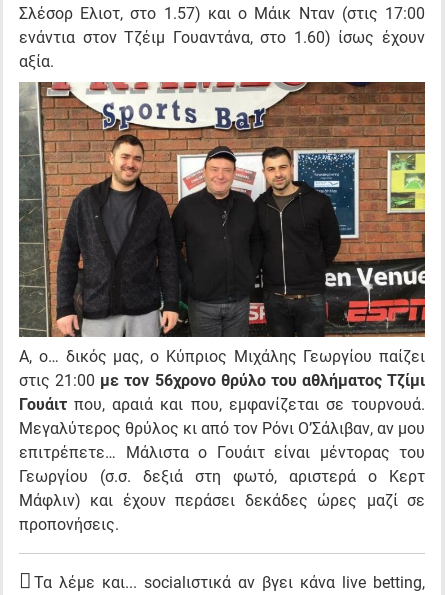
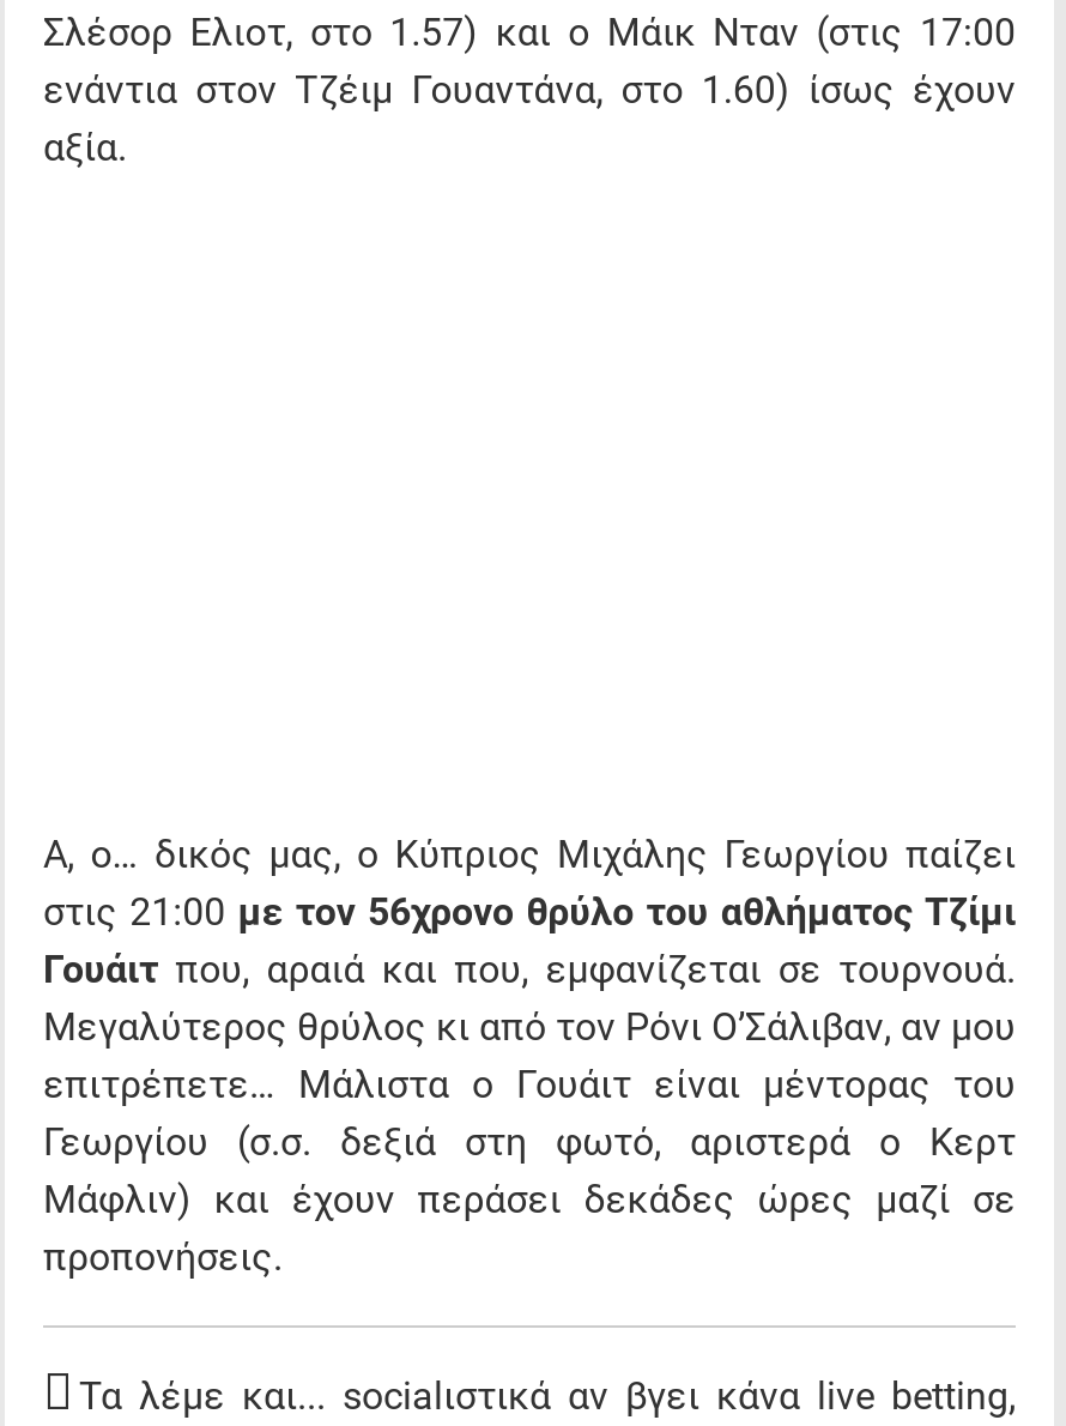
- [image]
